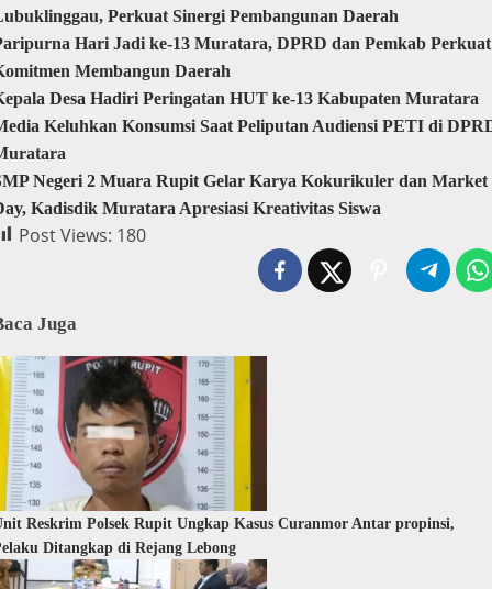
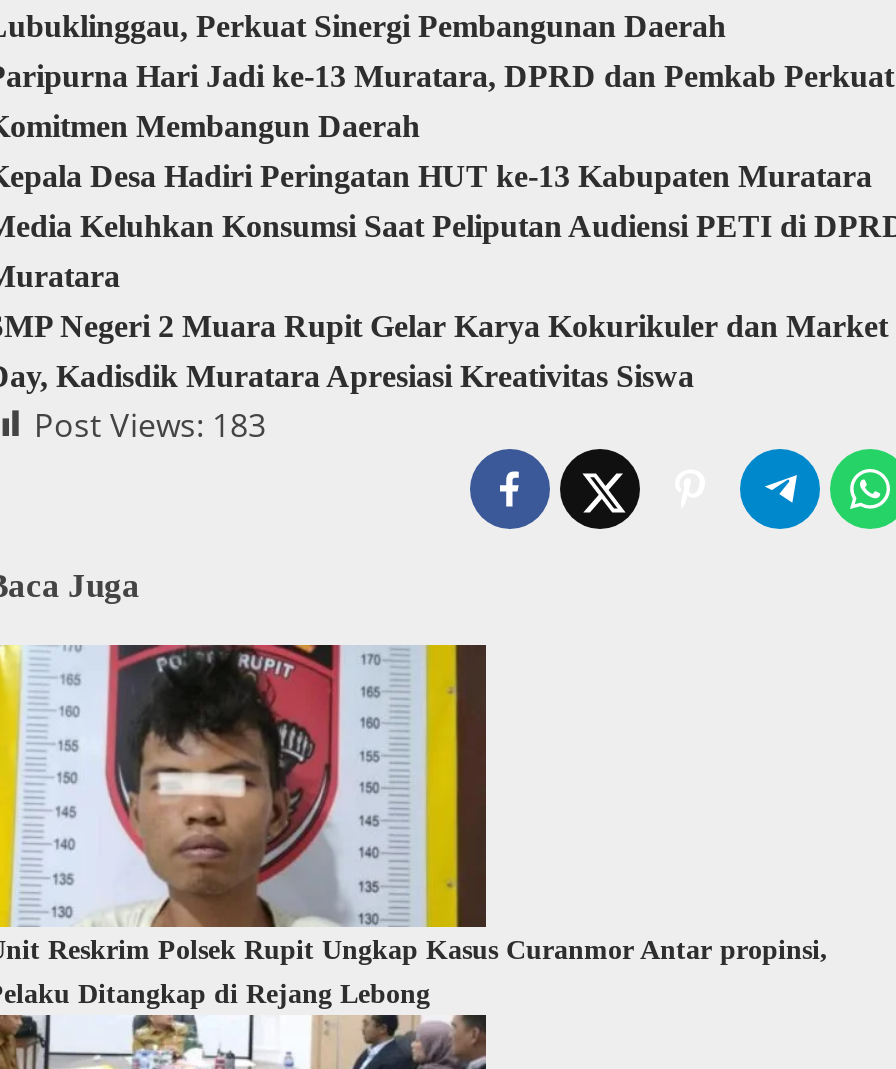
- Post Views: 180
+ Post Views: 183
